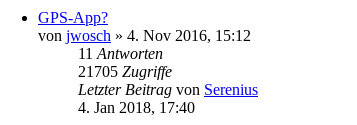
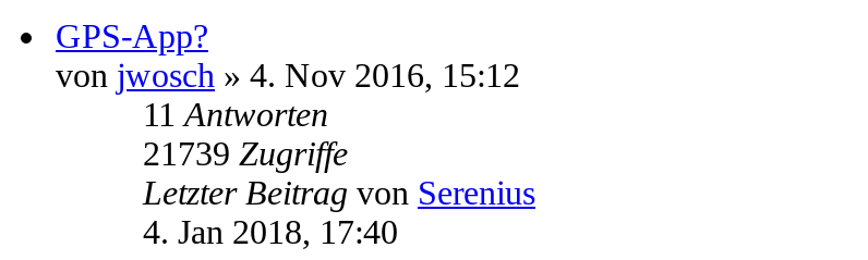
- 21705 Zugriffe
+ 21739 Zugriffe
